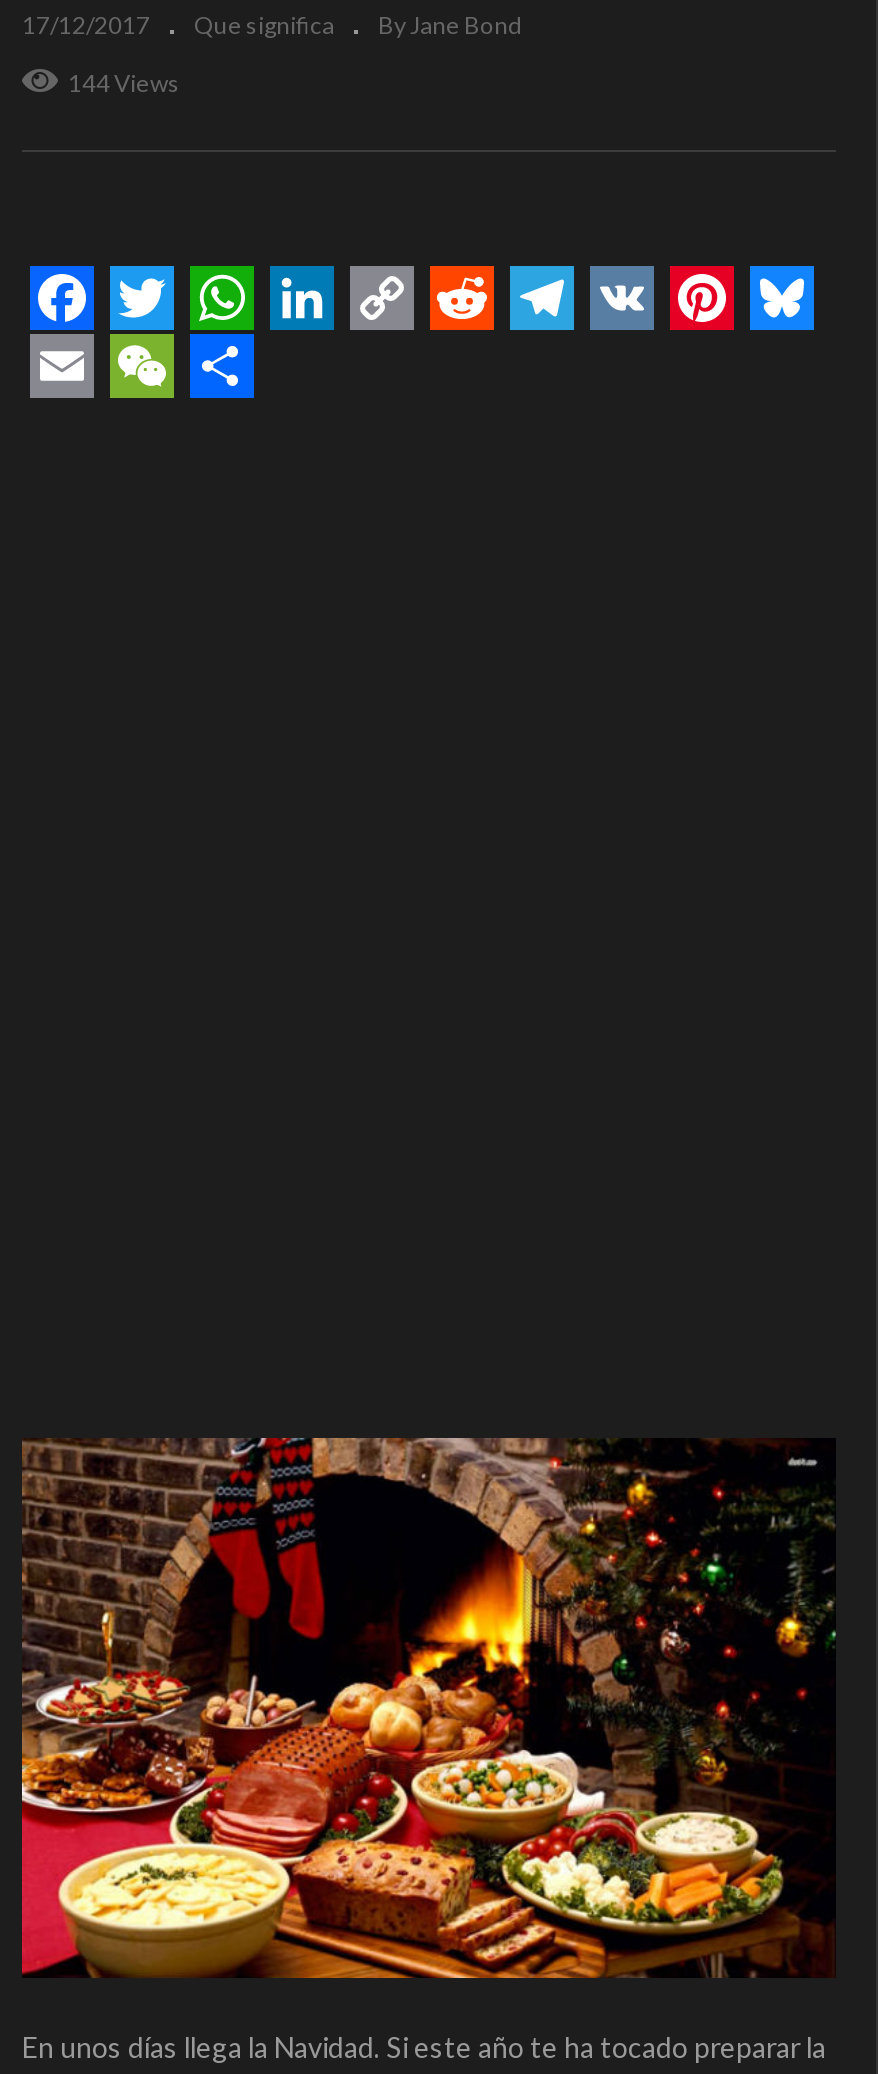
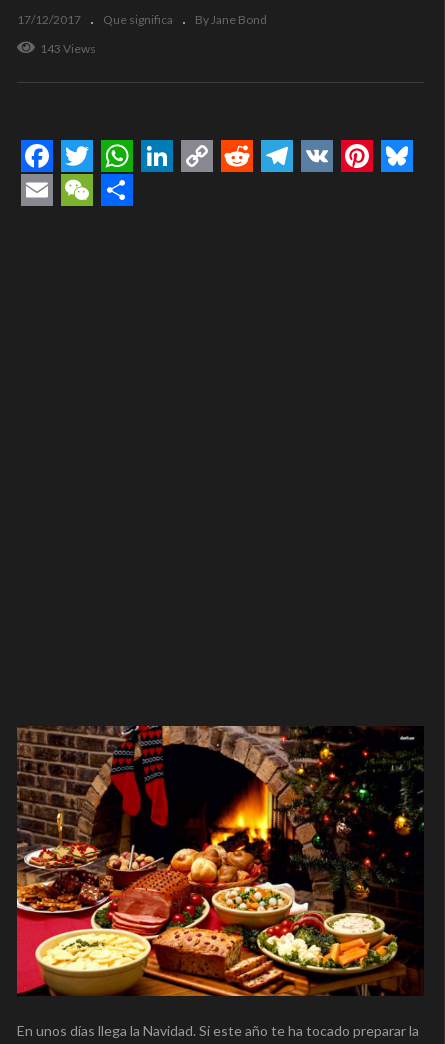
- 144 Views
+ 143 Views
